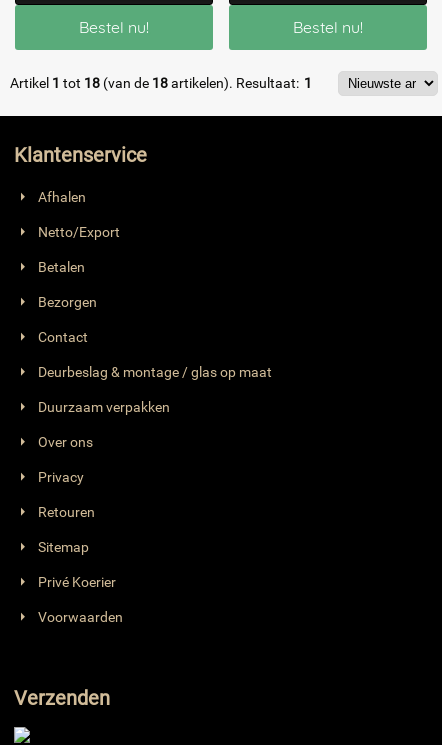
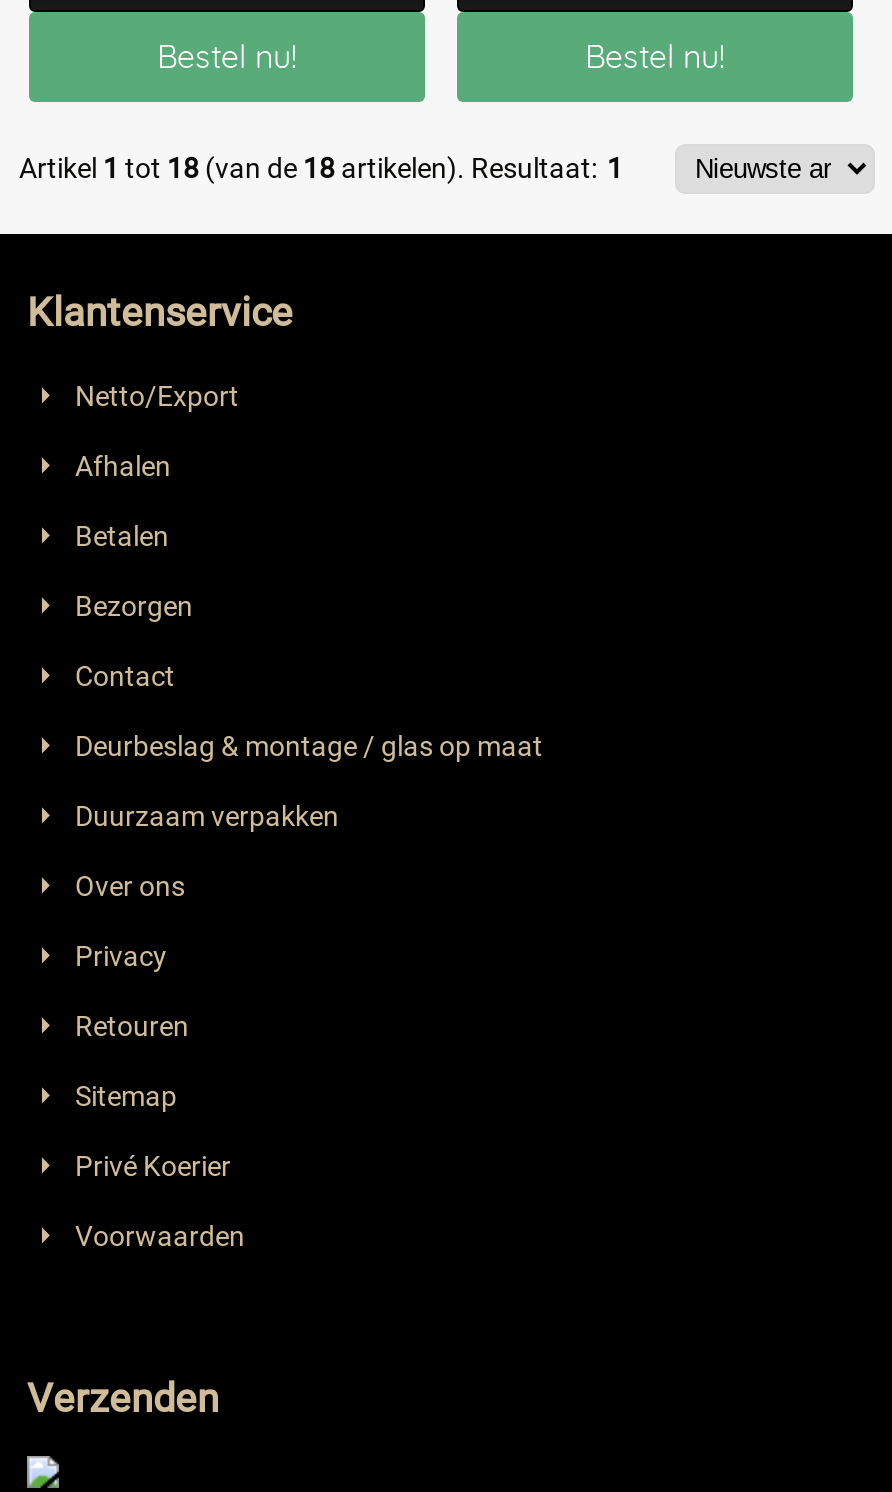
moved down: Afhalen

moved up: Netto/Export
